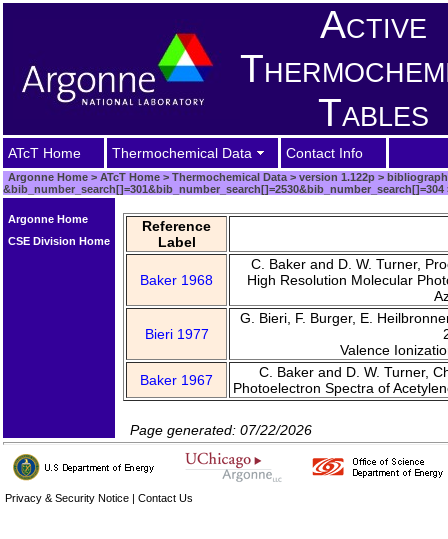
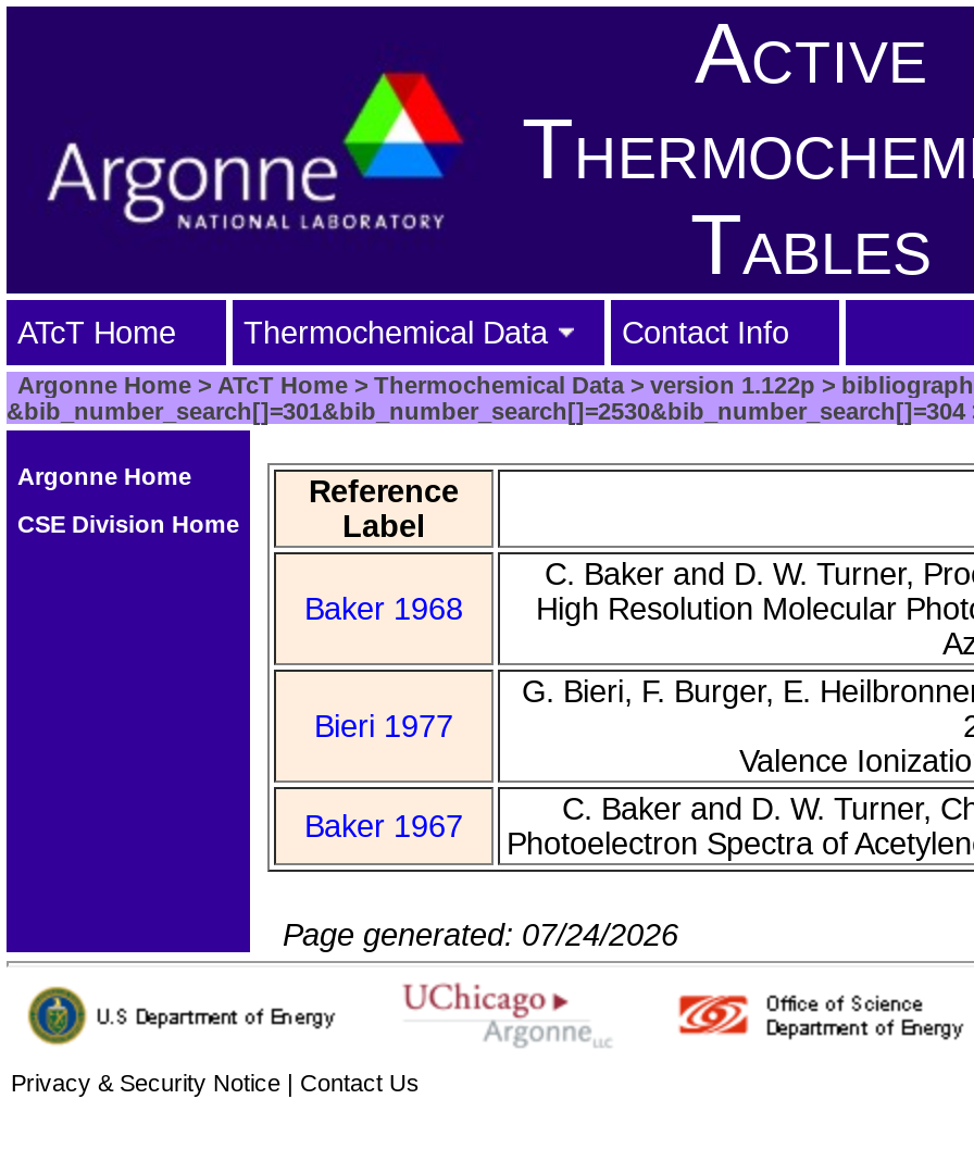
- Page generated: 07/22/2026
+ Page generated: 07/24/2026
